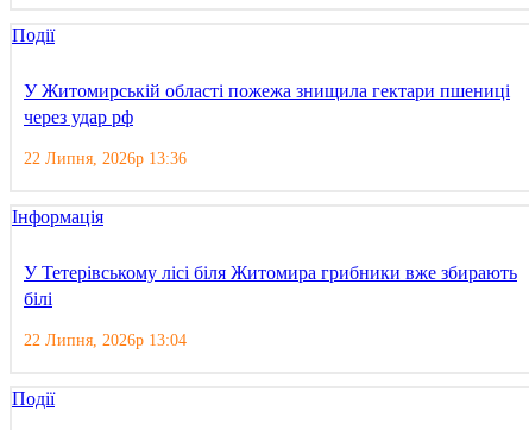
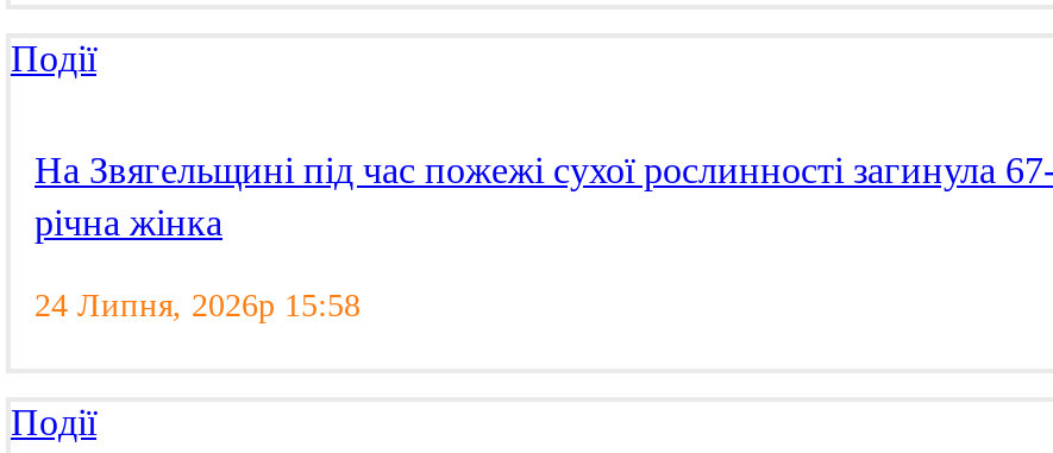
- У Житомирській області пожежа знищила гектари пшениці
- через удар рф
- 22 Липня, 2026р 13:36
- Інформація
- У Тетерівському лісі біля Житомира грибники вже збирають
- білі
- 22 Липня, 2026р 13:04
+ На Звягельщині під час пожежі сухої рослинності загинула 67-
+ річна жінка
+ 24 Липня, 2026р 15:58
